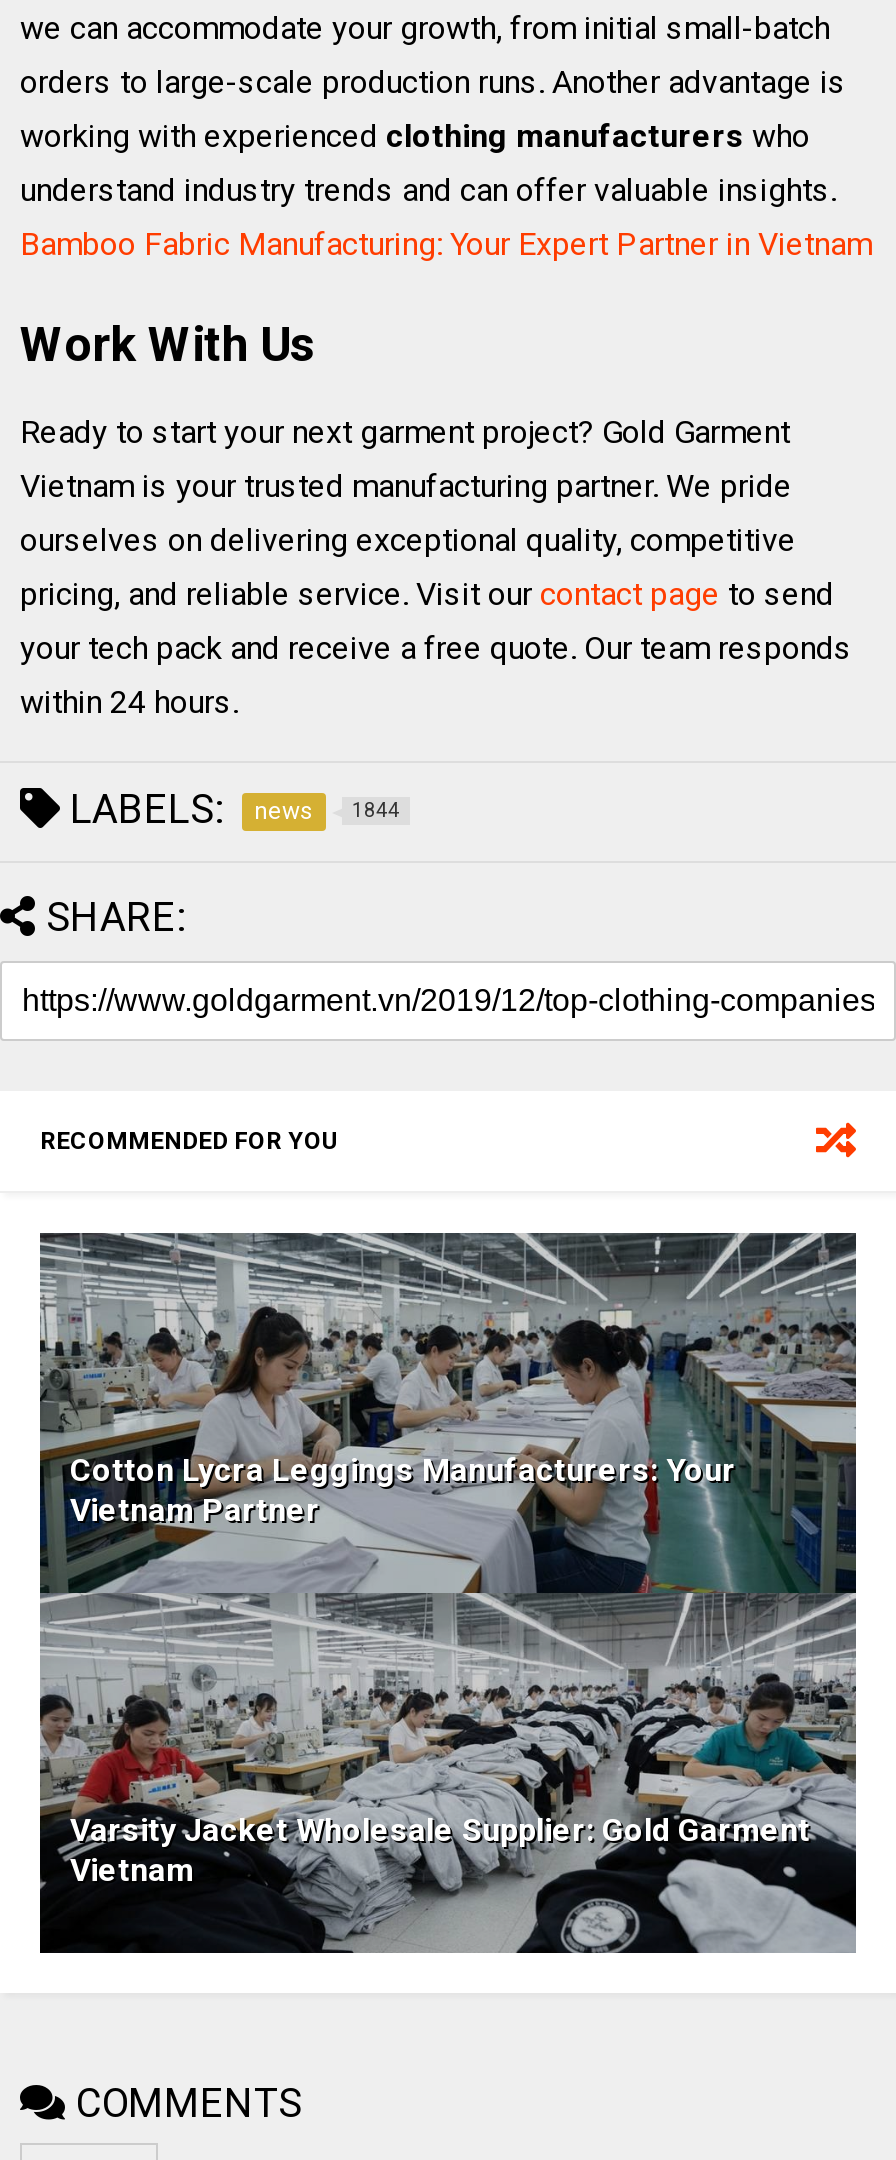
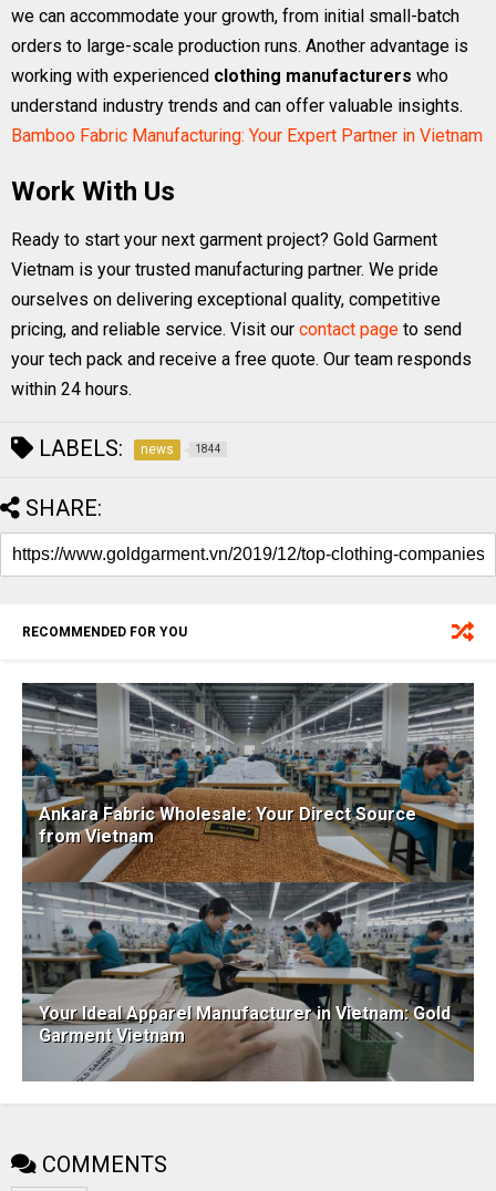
- [image]
- Cotton Lycra Leggings Manufacturers: Your
- Vietnam Partner
+ [image]
+ Ankara Fabric Wholesale: Your Direct Source
+ from Vietnam

- Varsity Jacket Wholesale Supplier: Gold Garment
- Vietnam
+ Your Ideal Apparel Manufacturer in Vietnam: Gold
+ Garment Vietnam
